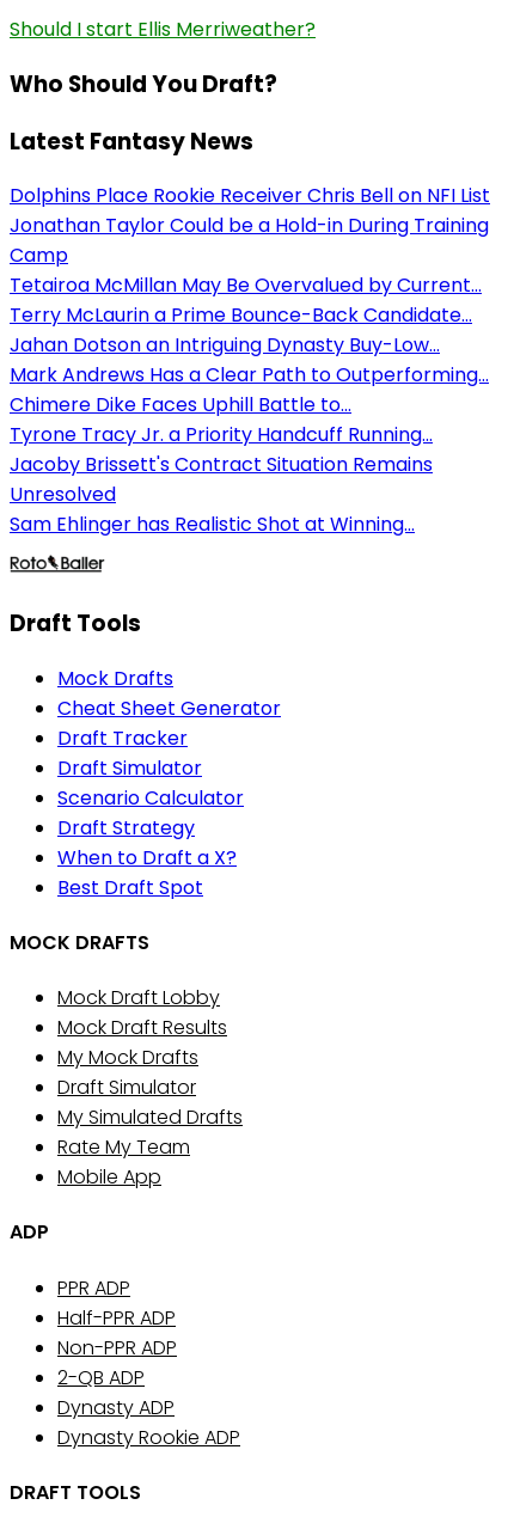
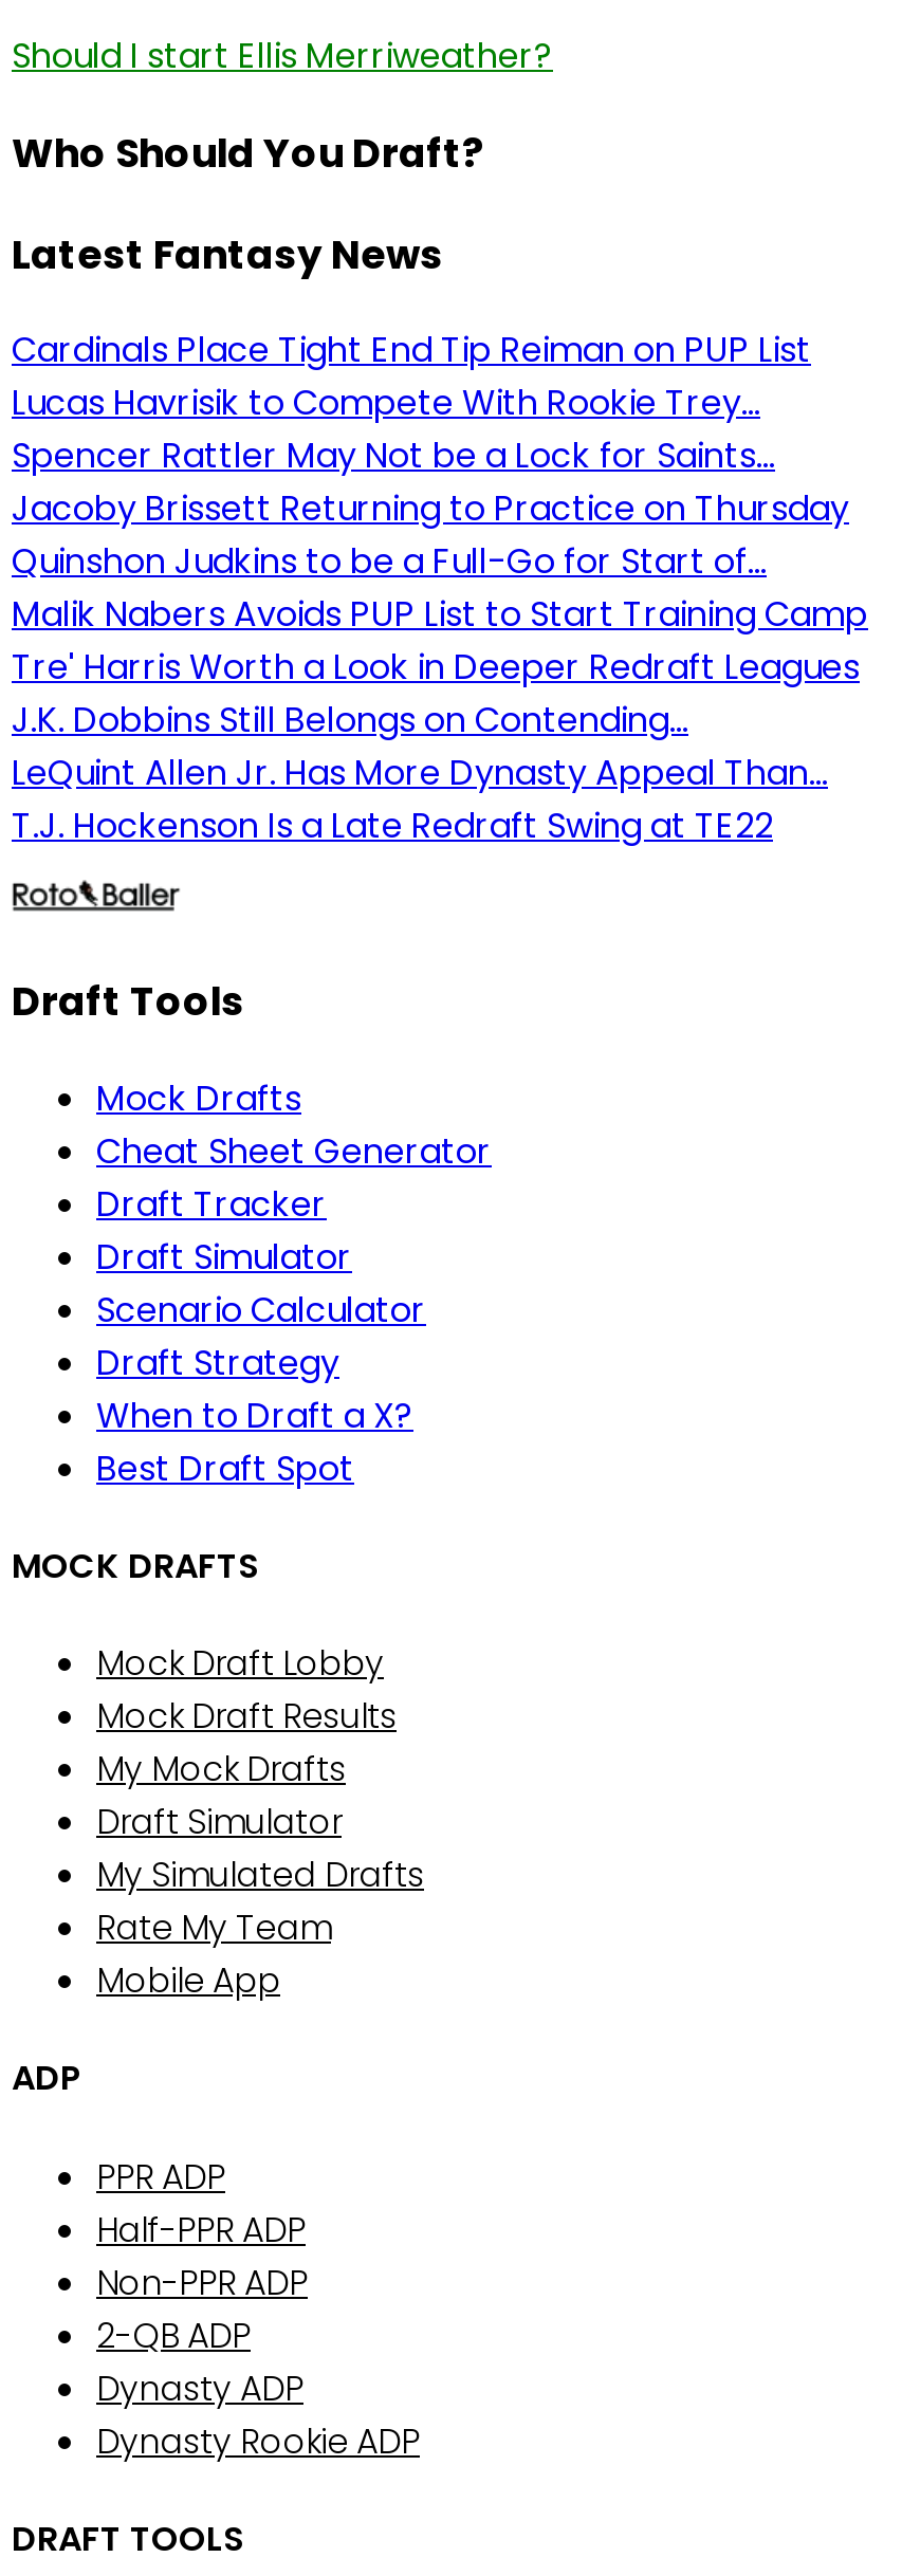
- Dolphins Place Rookie Receiver Chris Bell on NFI List
- Jonathan Taylor Could be a Hold-in During Training
- Camp
- Tetairoa McMillan May Be Overvalued by Current...
- Terry McLaurin a Prime Bounce-Back Candidate...
- Jahan Dotson an Intriguing Dynasty Buy-Low...
- Mark Andrews Has a Clear Path to Outperforming...
- Chimere Dike Faces Uphill Battle to...
- Tyrone Tracy Jr. a Priority Handcuff Running...
- Jacoby Brissett's Contract Situation Remains
- Unresolved
- Sam Ehlinger has Realistic Shot at Winning...
+ Cardinals Place Tight End Tip Reiman on PUP List
+ Lucas Havrisik to Compete With Rookie Trey...
+ Spencer Rattler May Not be a Lock for Saints...
+ Jacoby Brissett Returning to Practice on Thursday
+ Quinshon Judkins to be a Full-Go for Start of...
+ Malik Nabers Avoids PUP List to Start Training Camp
+ Tre' Harris Worth a Look in Deeper Redraft Leagues
+ J.K. Dobbins Still Belongs on Contending...
+ LeQuint Allen Jr. Has More Dynasty Appeal Than...
+ T.J. Hockenson Is a Late Redraft Swing at TE22
